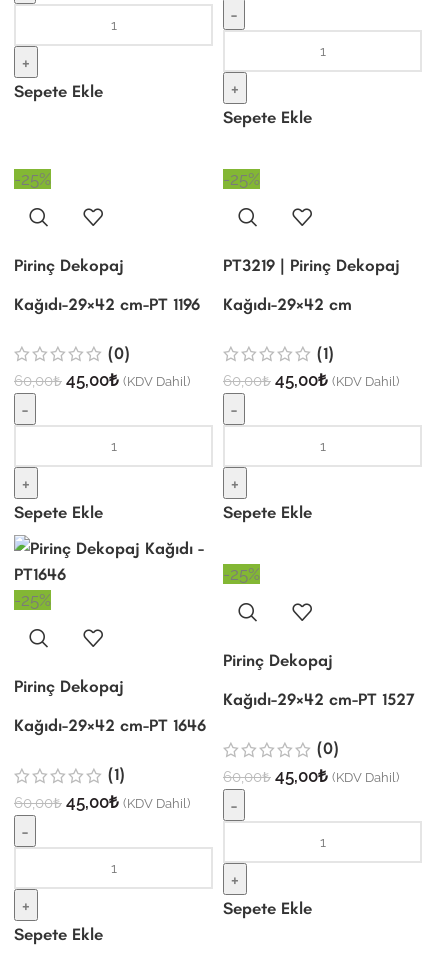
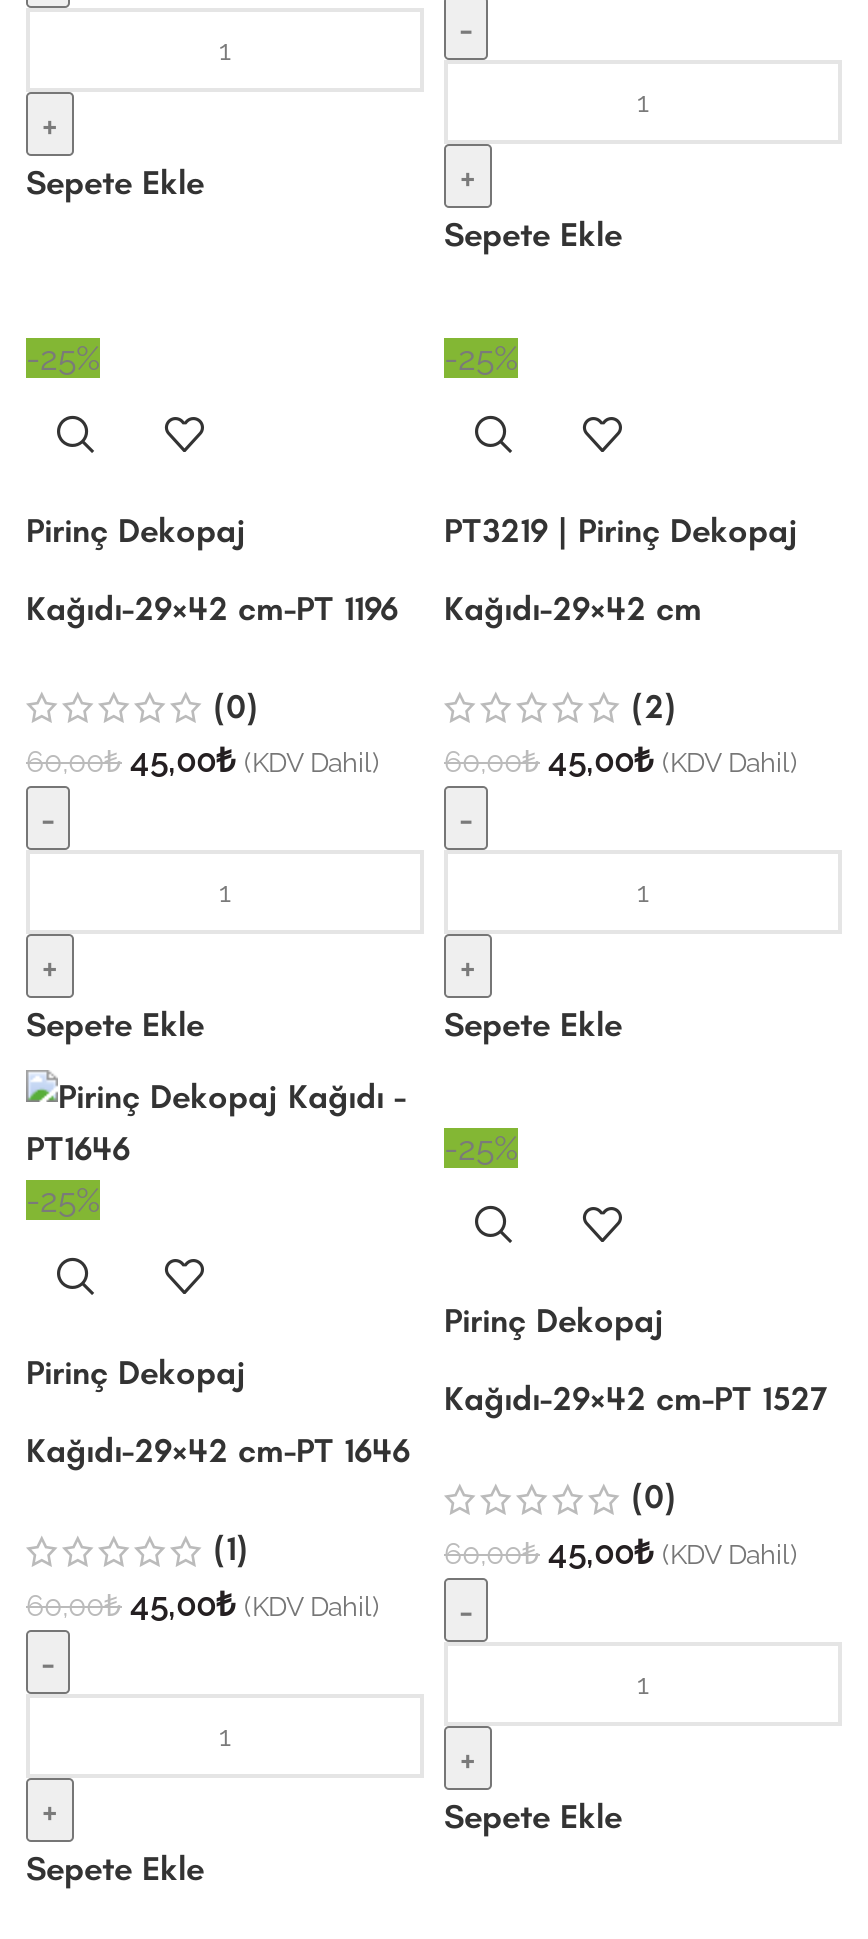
- (1)
+ (2)
